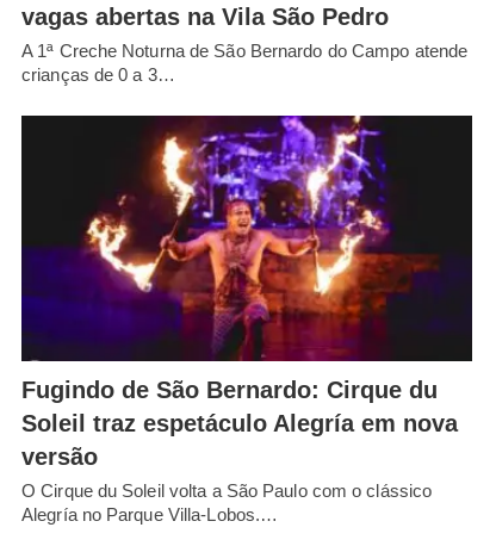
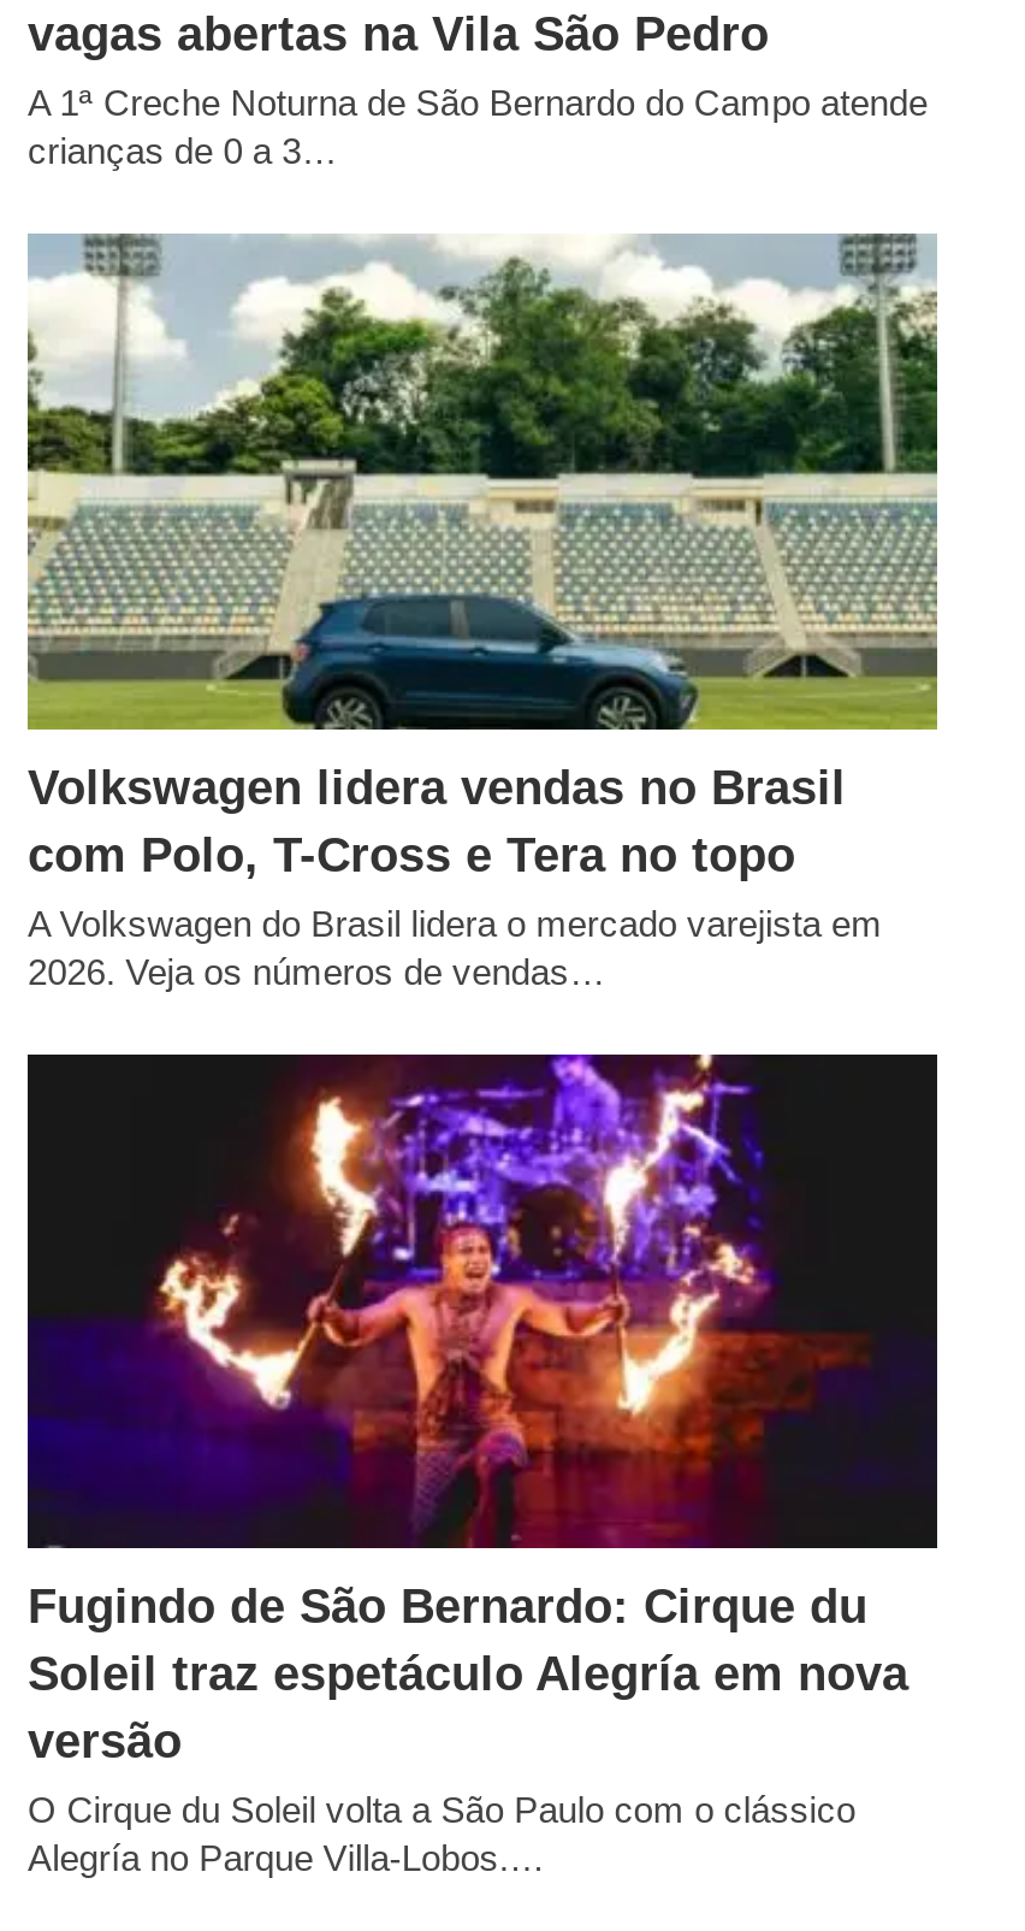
+ [image]
+ Volkswagen lidera vendas no Brasil
+ com Polo, T-Cross e Tera no topo
+ A Volkswagen do Brasil lidera o mercado varejista em
+ 2026. Veja os números de vendas…
